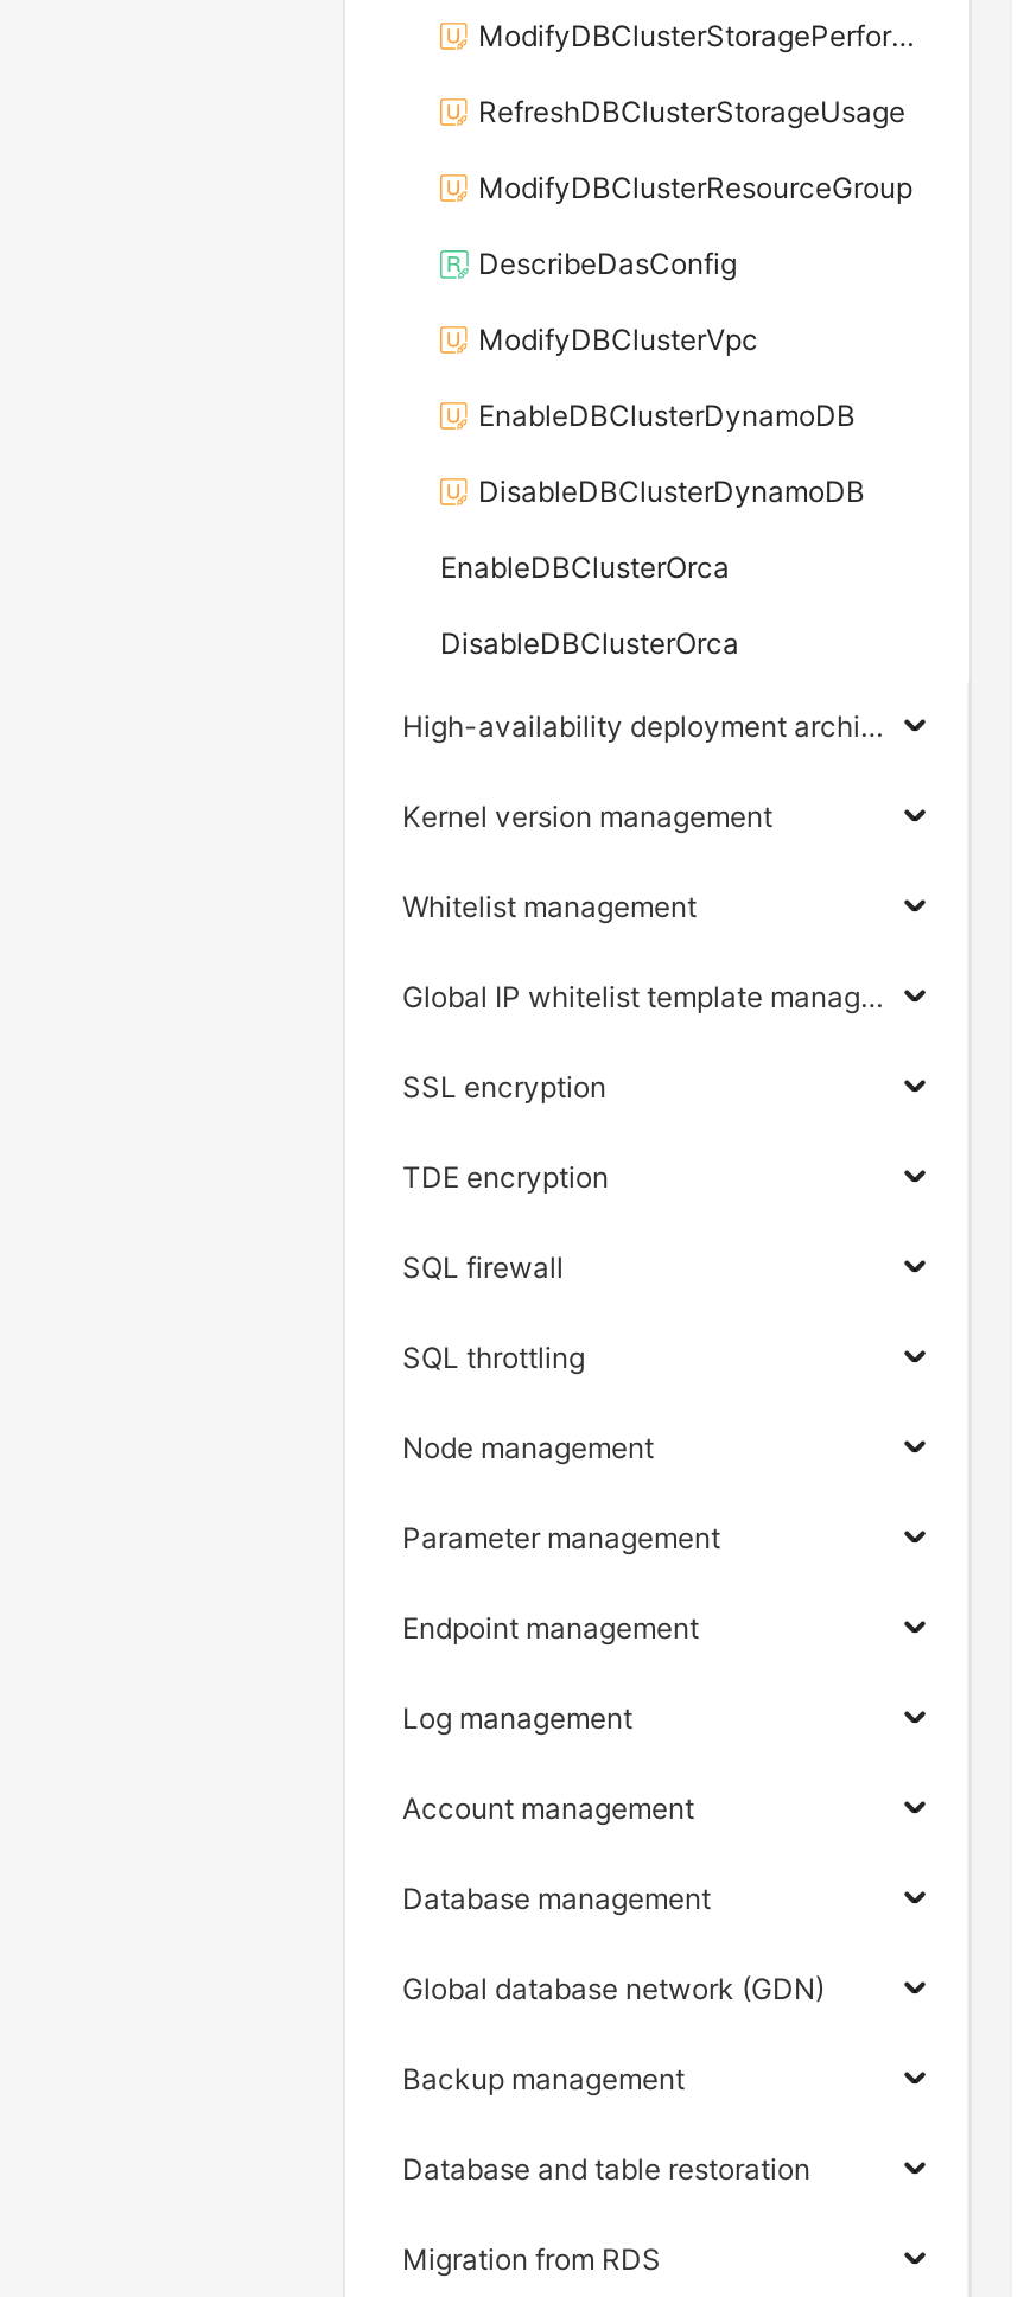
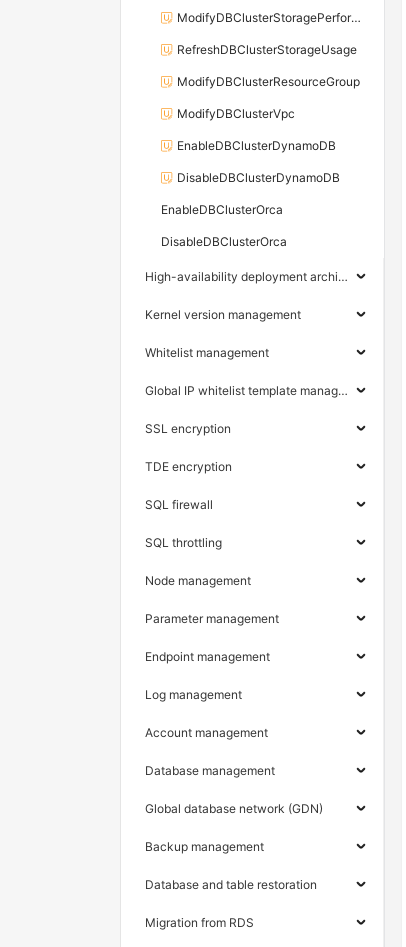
- DescribeDasConfig
